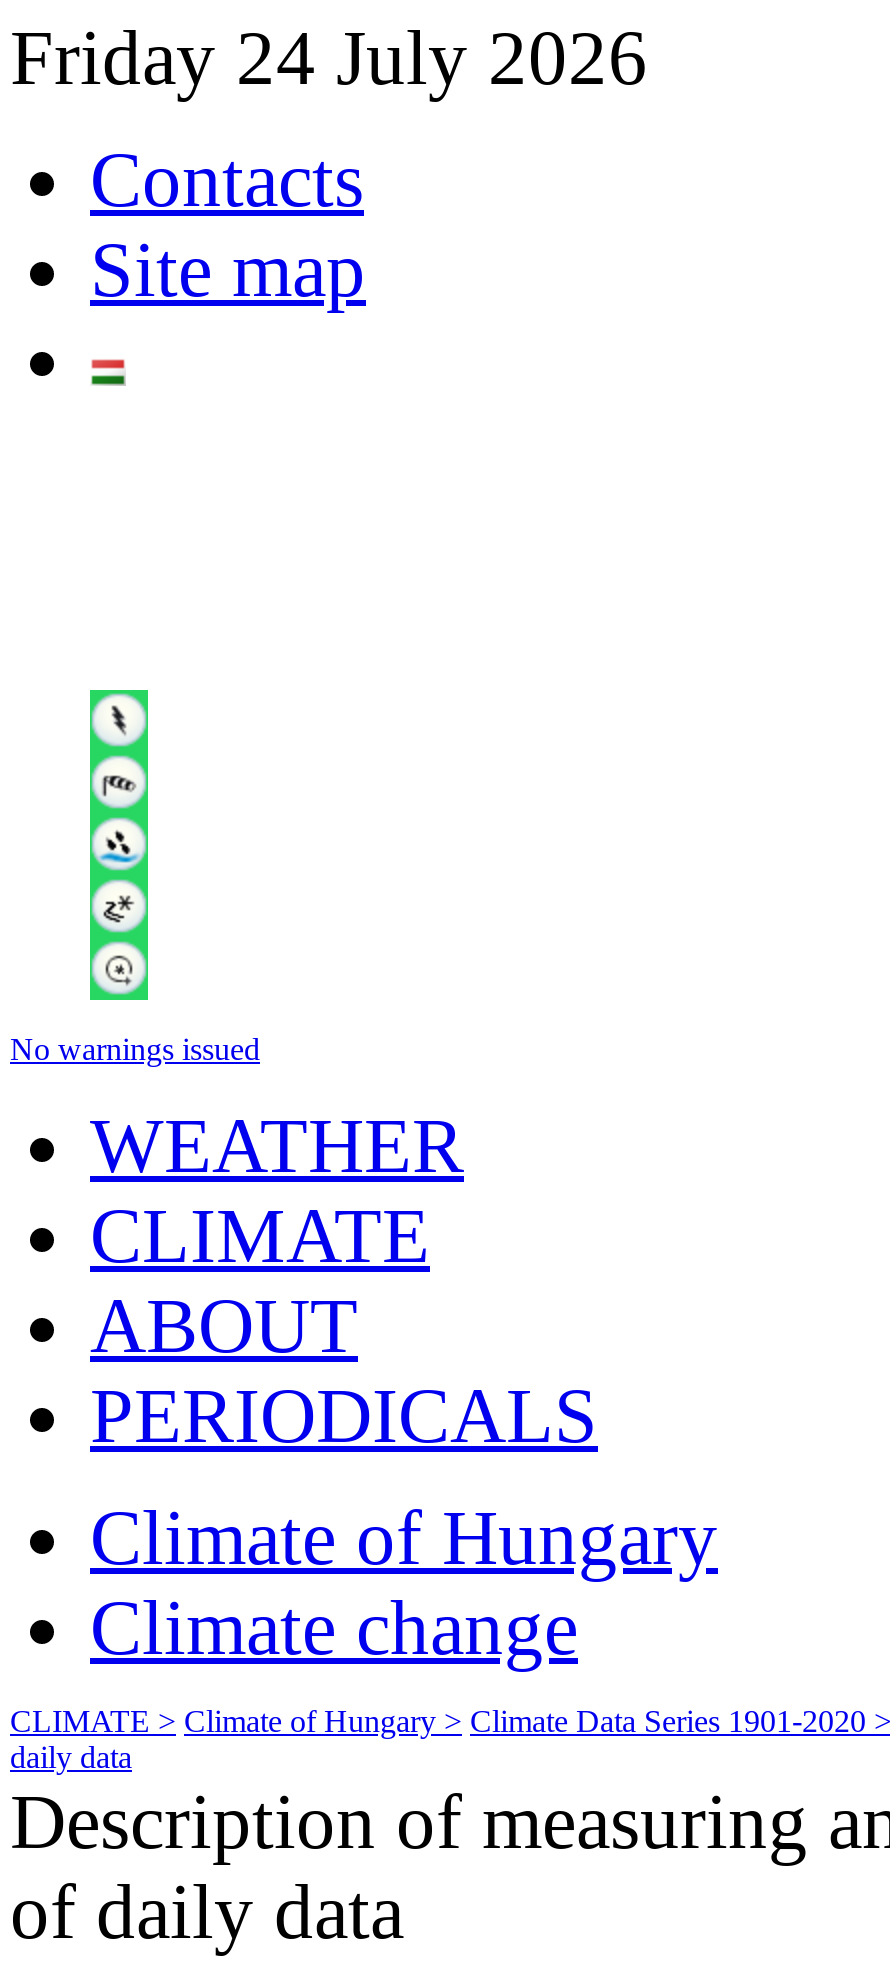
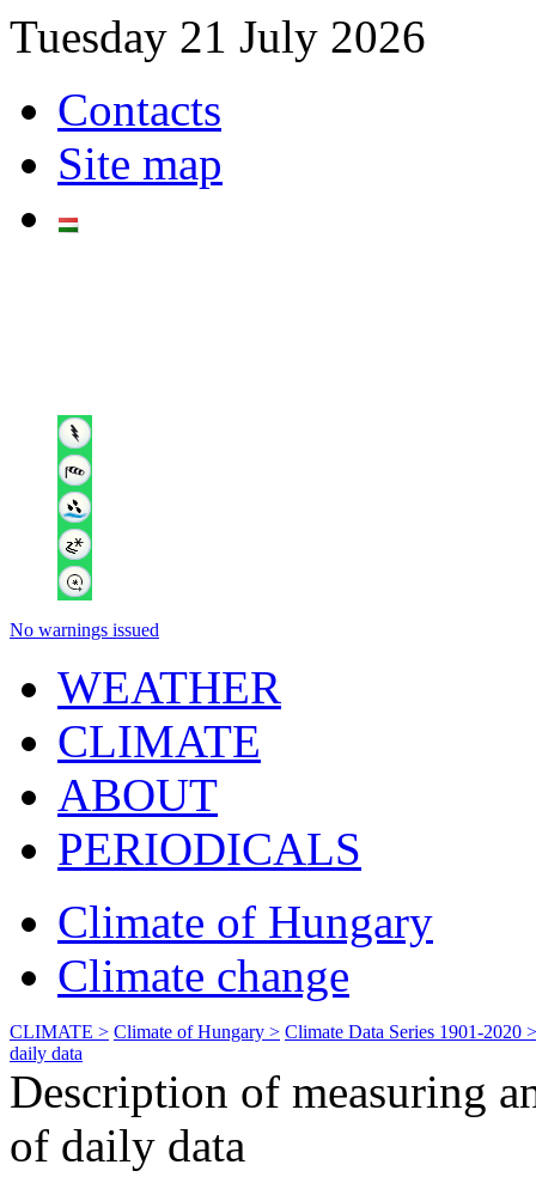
- Friday 24 July 2026
+ Tuesday 21 July 2026
